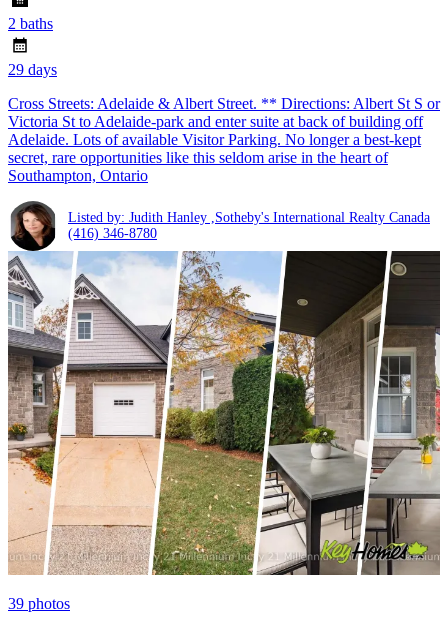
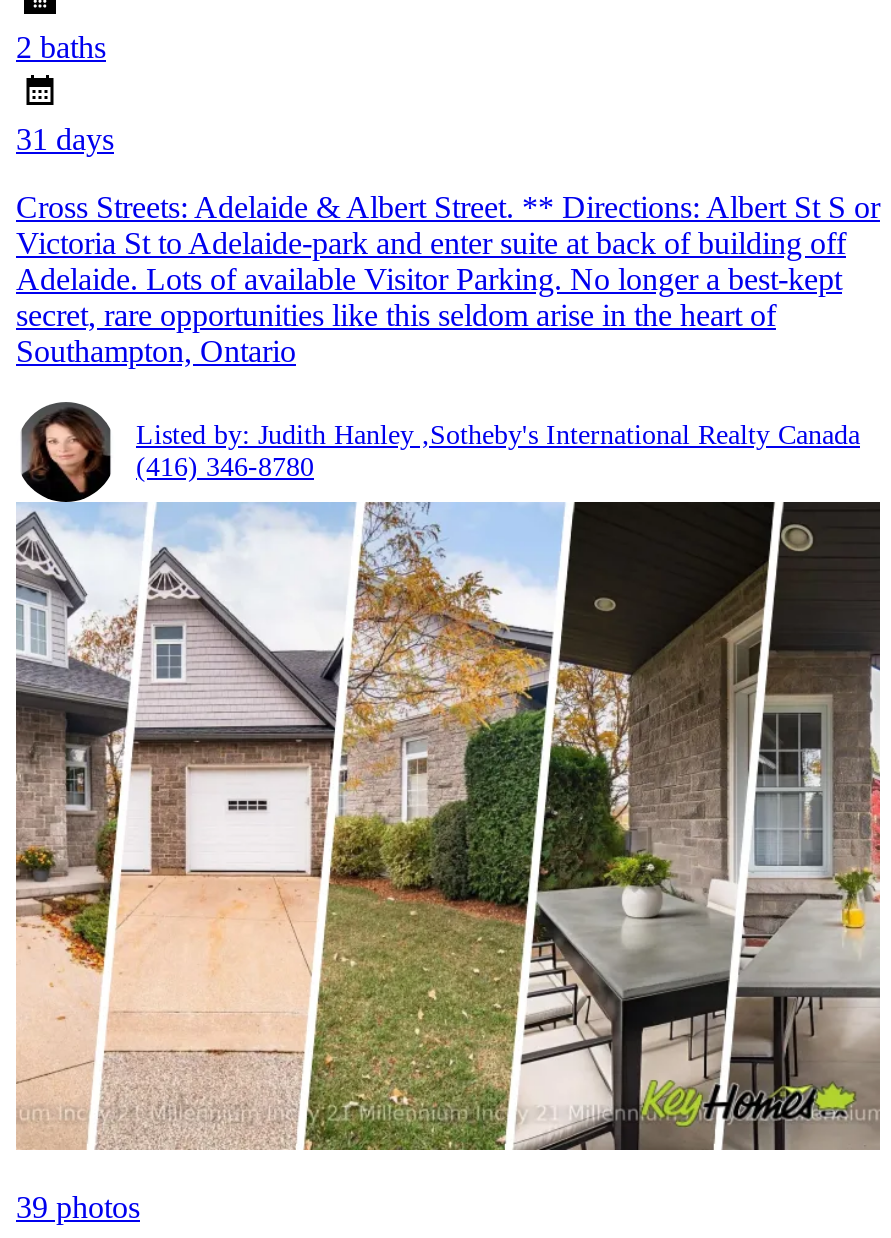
- 29 days
+ 31 days
